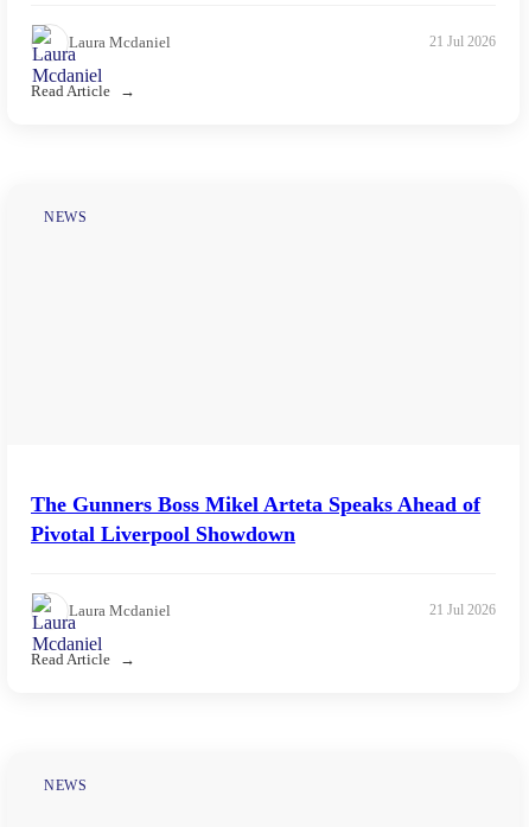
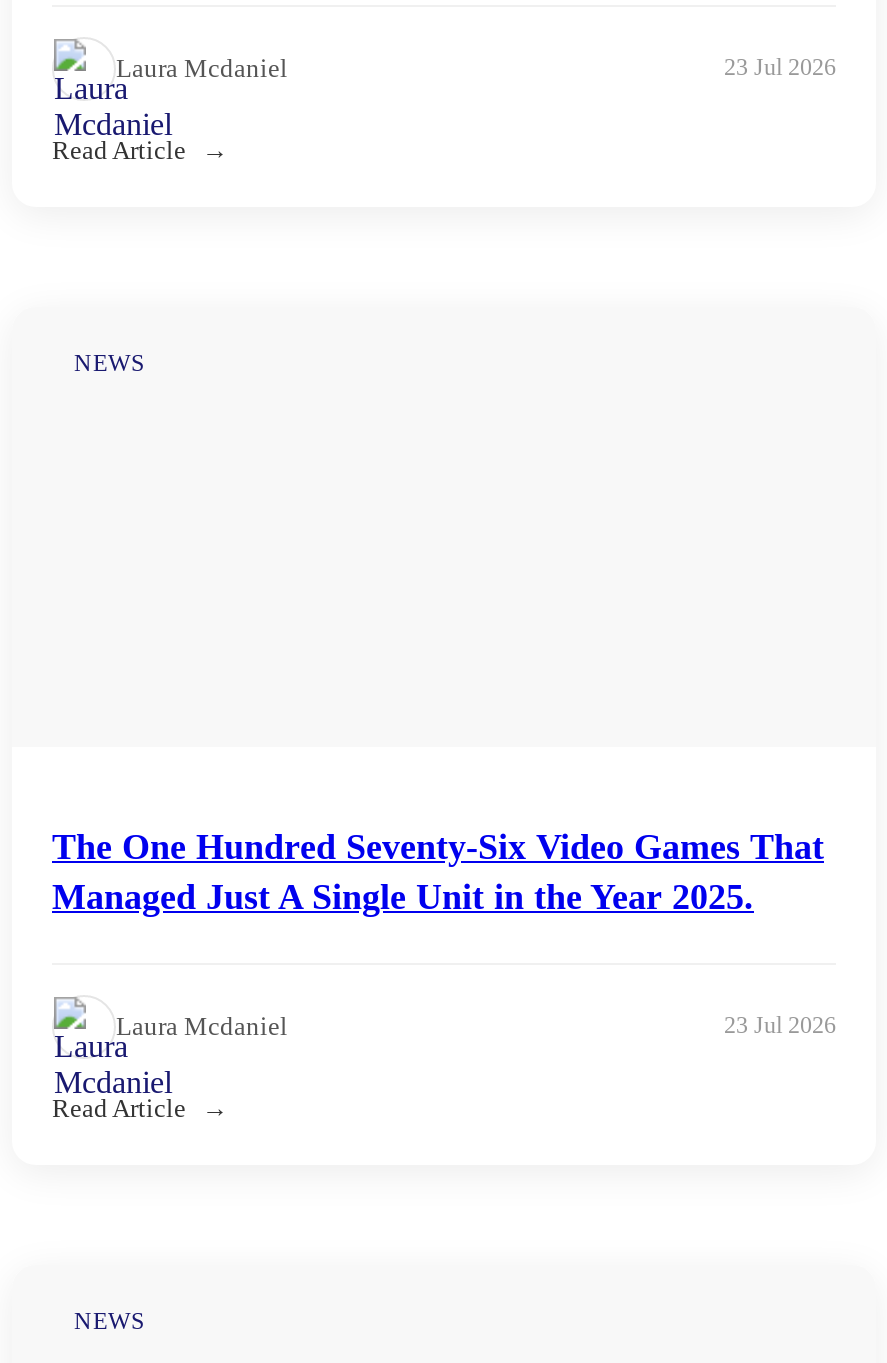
- 21 Jul 2026
+ 23 Jul 2026

- The Gunners Boss Mikel Arteta Speaks Ahead of
- Pivotal Liverpool Showdown
+ The One Hundred Seventy-Six Video Games That
+ Managed Just A Single Unit in the Year 2025.

- 21 Jul 2026
+ 23 Jul 2026
